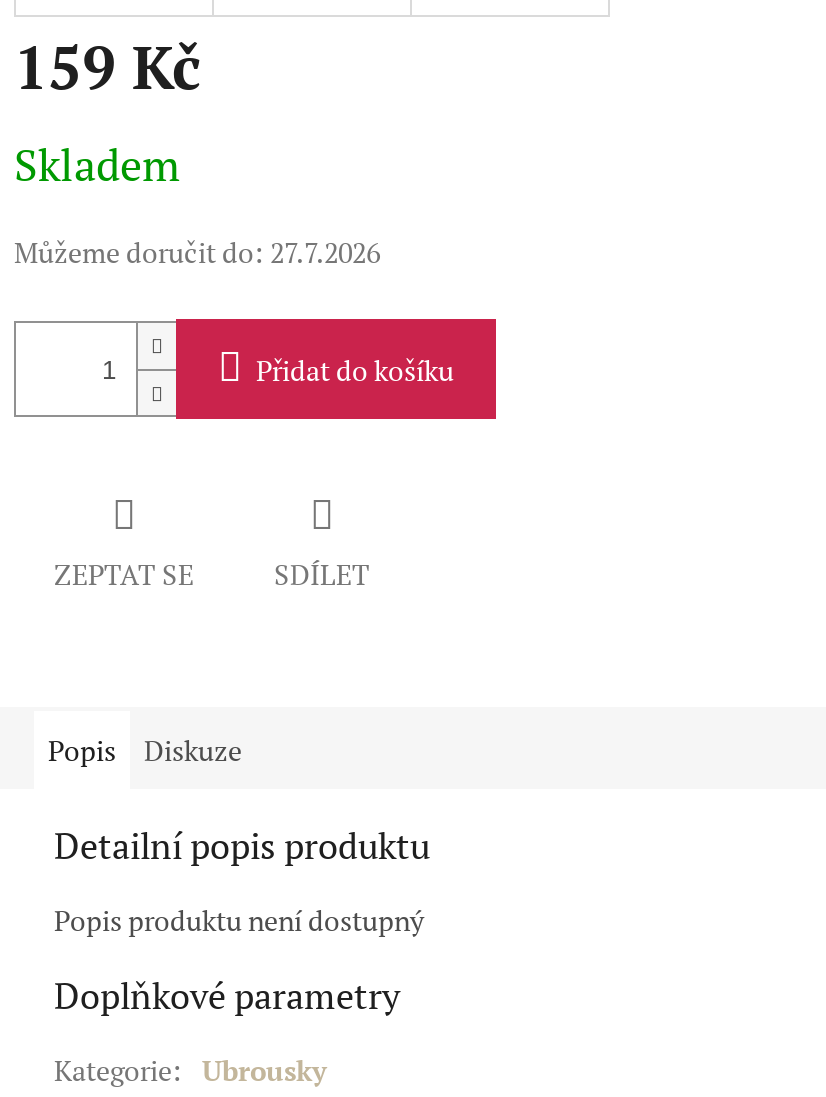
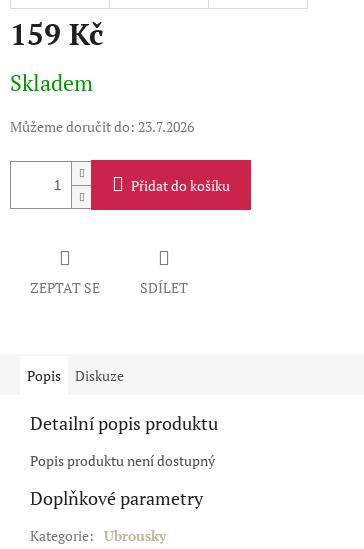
- Můžeme doručit do: 27.7.2026
+ Můžeme doručit do: 23.7.2026
